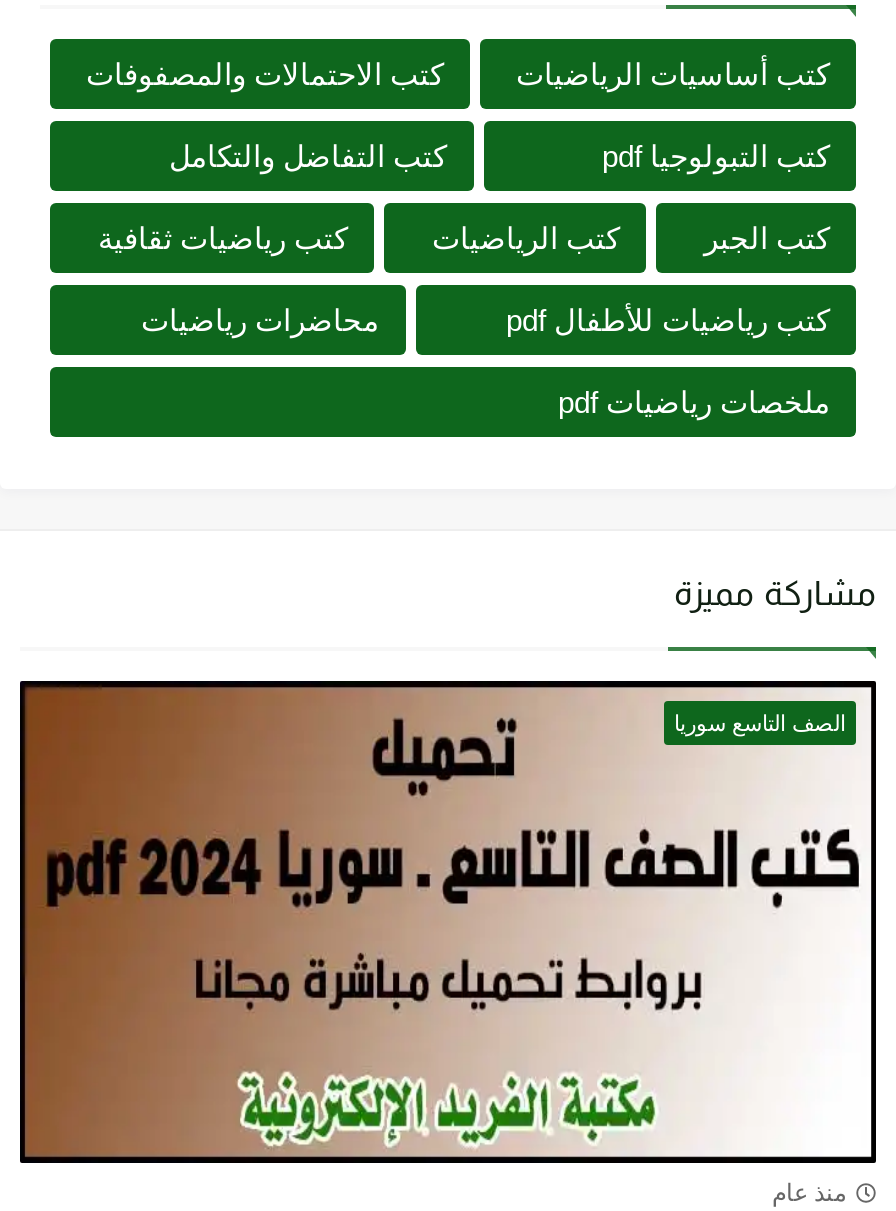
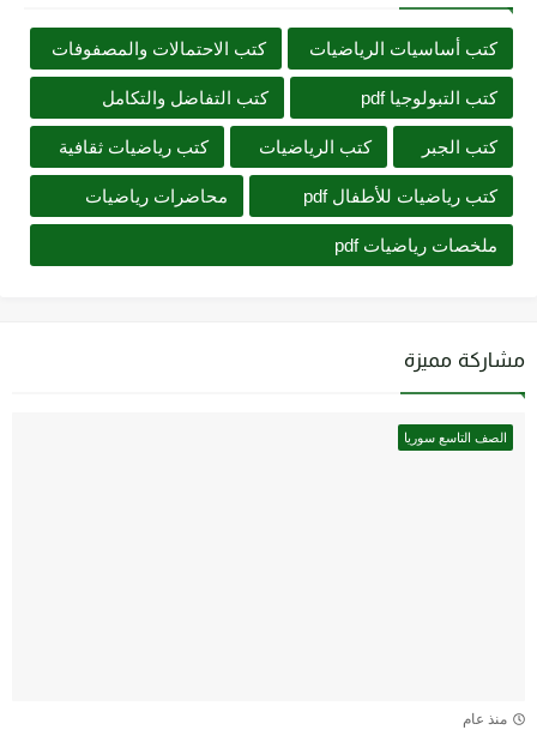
- [image]
